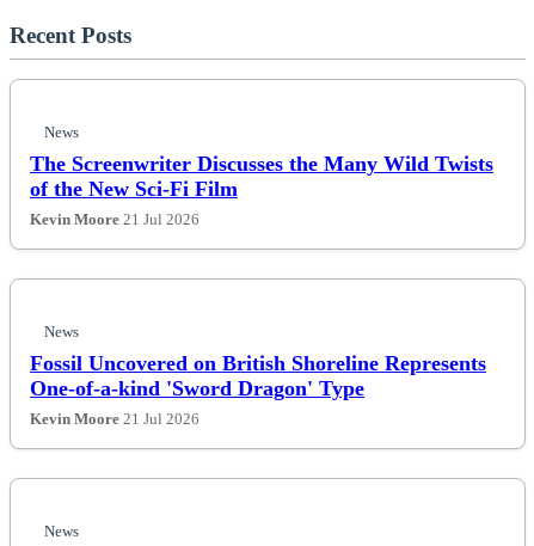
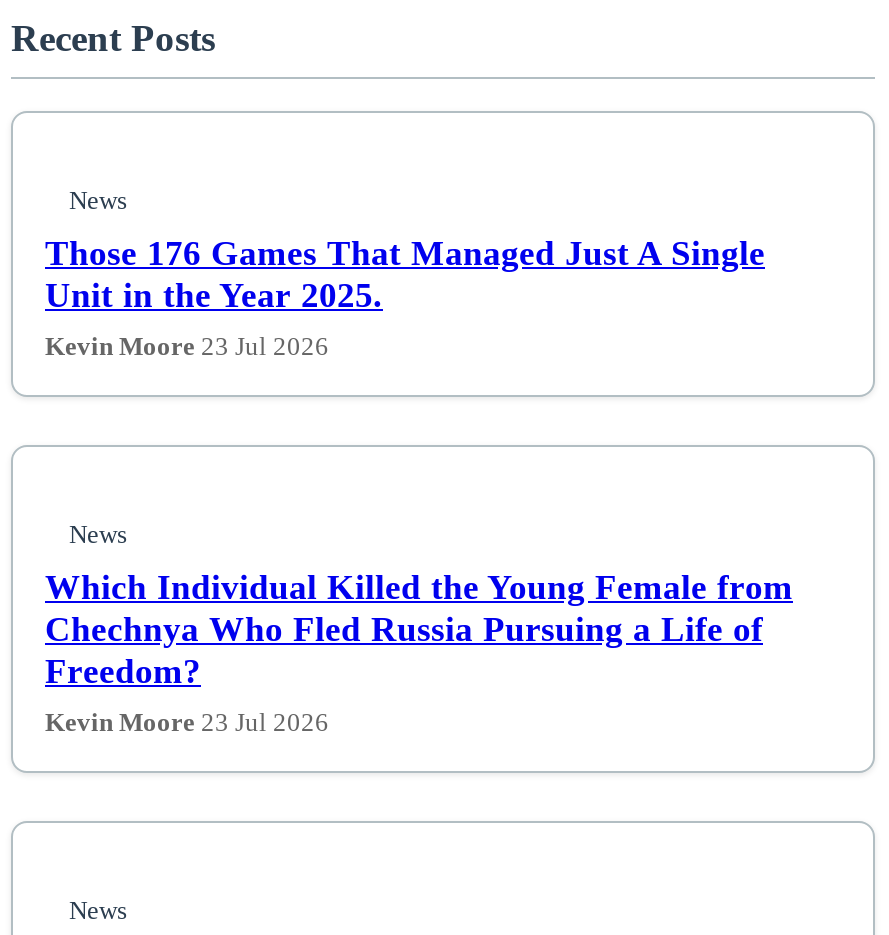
- The Screenwriter Discusses the Many Wild Twists
- of the New Sci-Fi Film
- Kevin Moore 21 Jul 2026
+ Those 176 Games That Managed Just A Single
+ Unit in the Year 2025.
+ Kevin Moore 23 Jul 2026

- Fossil Uncovered on British Shoreline Represents
- One-of-a-kind 'Sword Dragon' Type
- Kevin Moore 21 Jul 2026
+ Which Individual Killed the Young Female from
+ Chechnya Who Fled Russia Pursuing a Life of
+ Freedom?
+ Kevin Moore 23 Jul 2026
